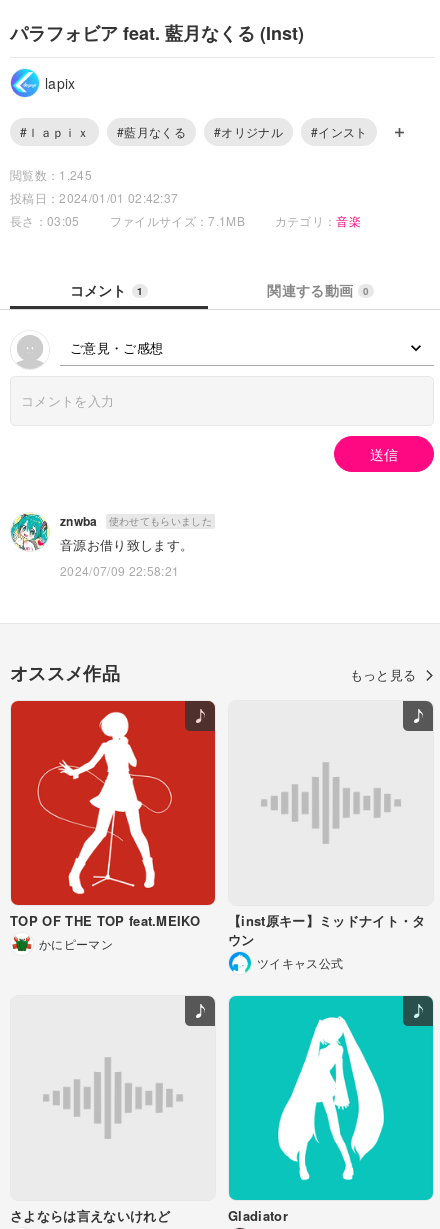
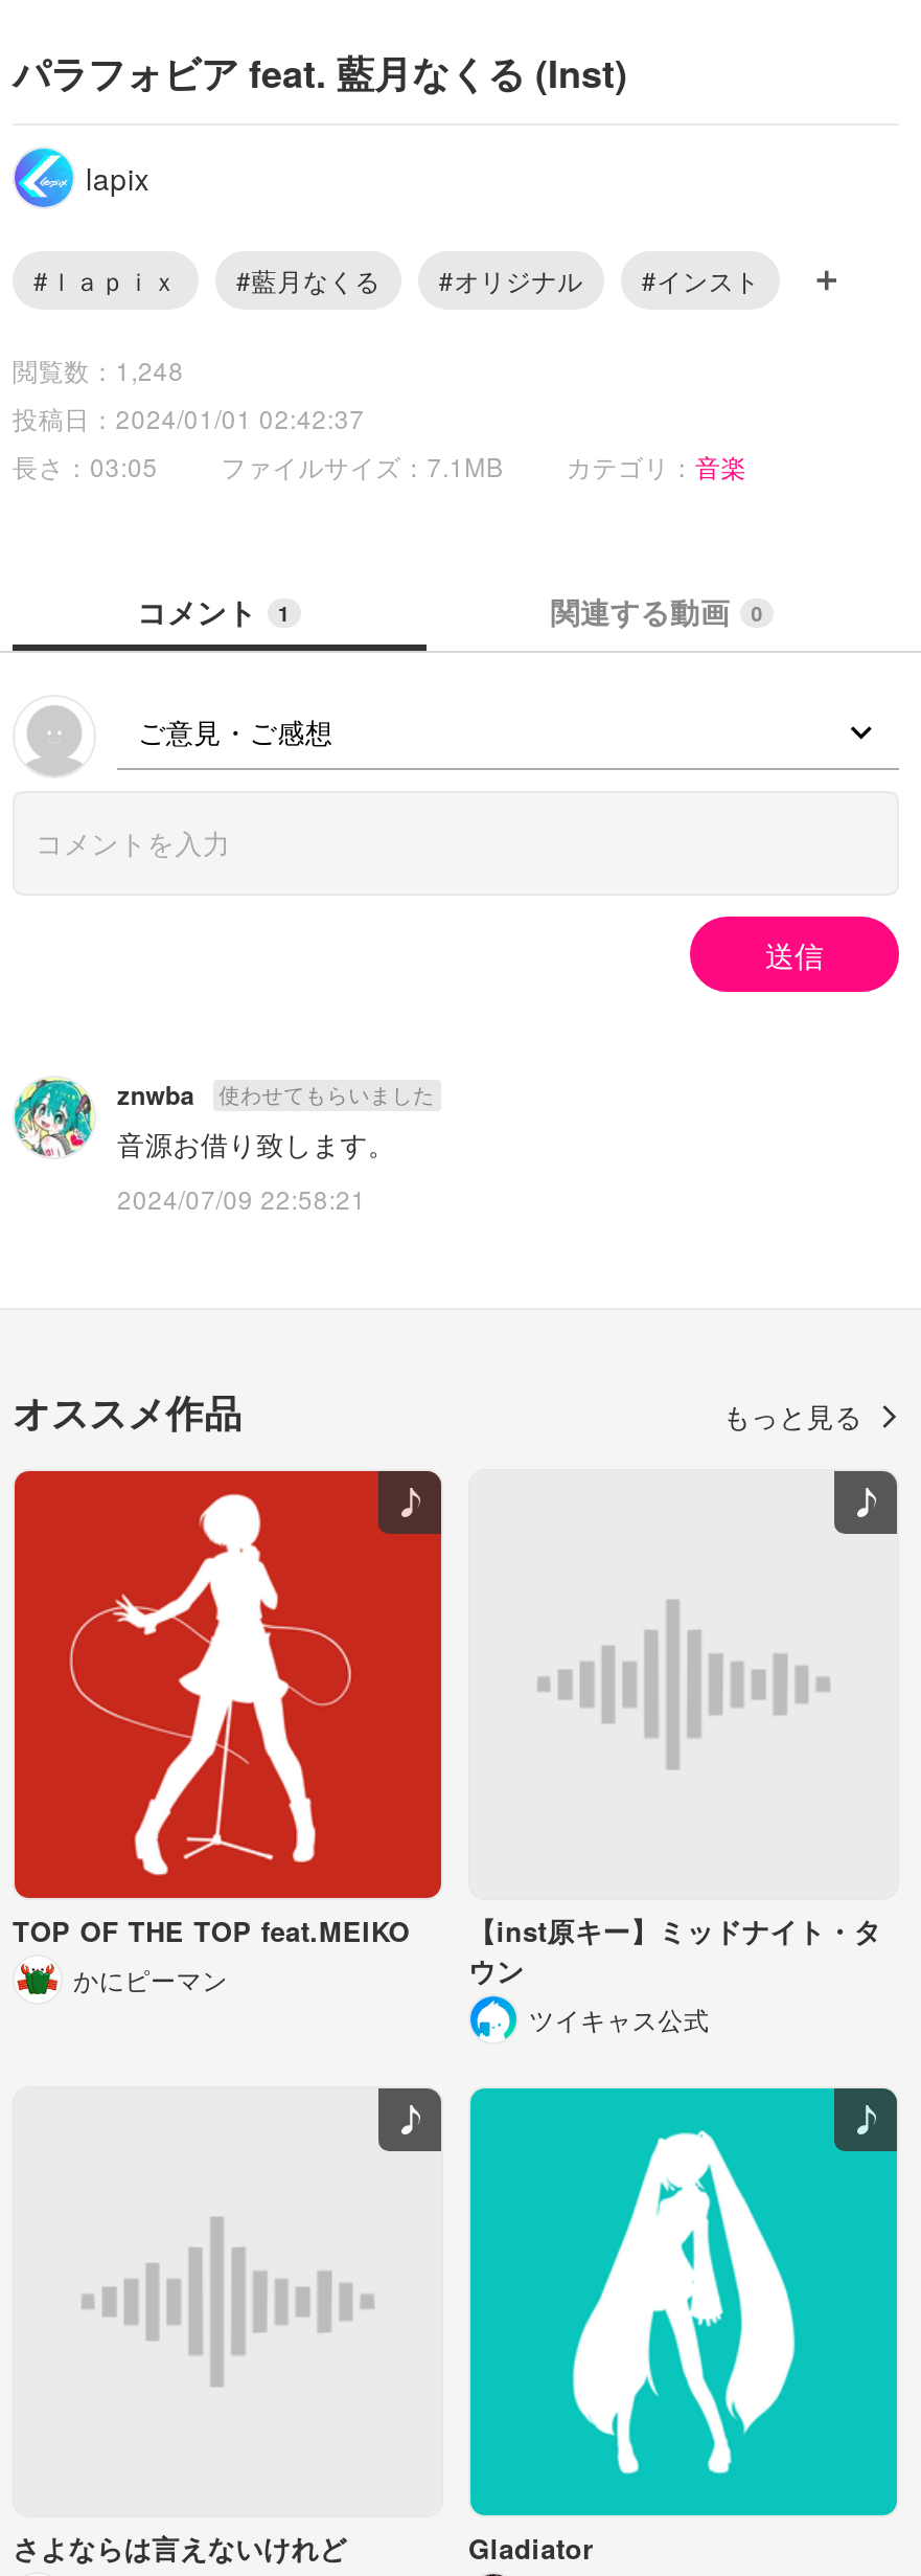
- 閲覧数：1,245
+ 閲覧数：1,248
